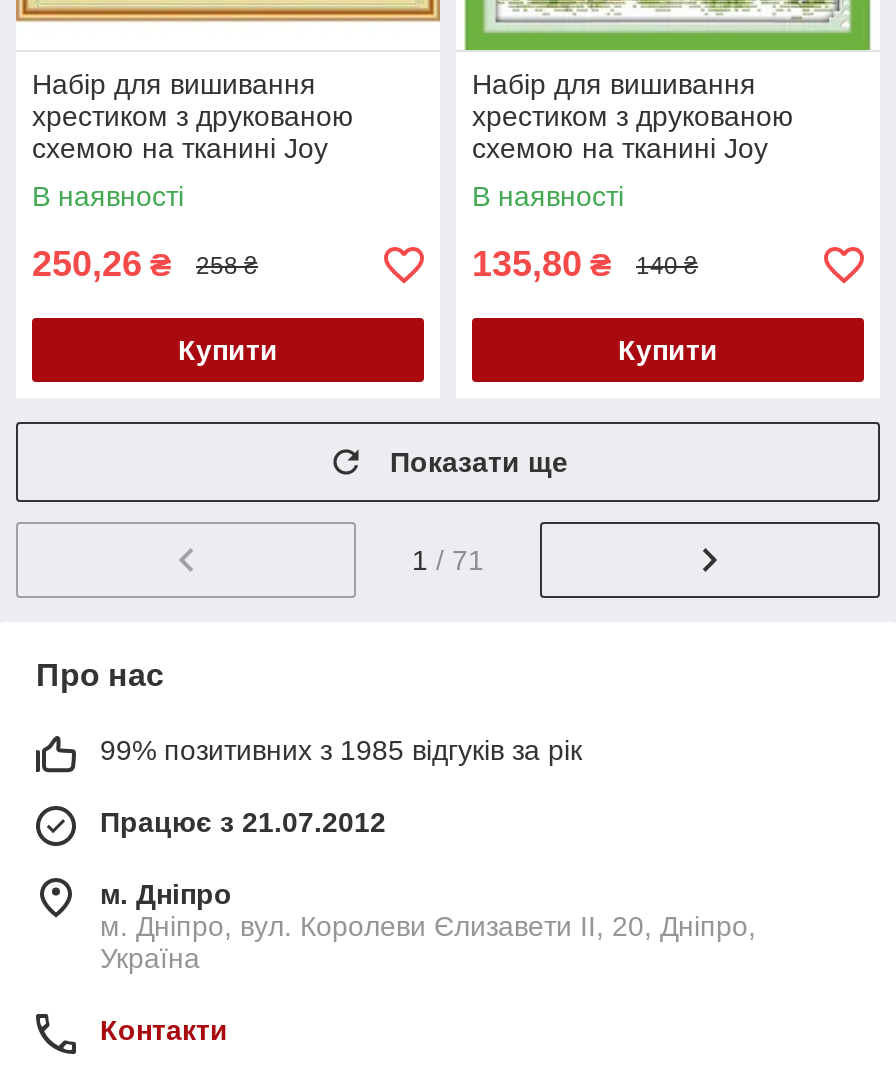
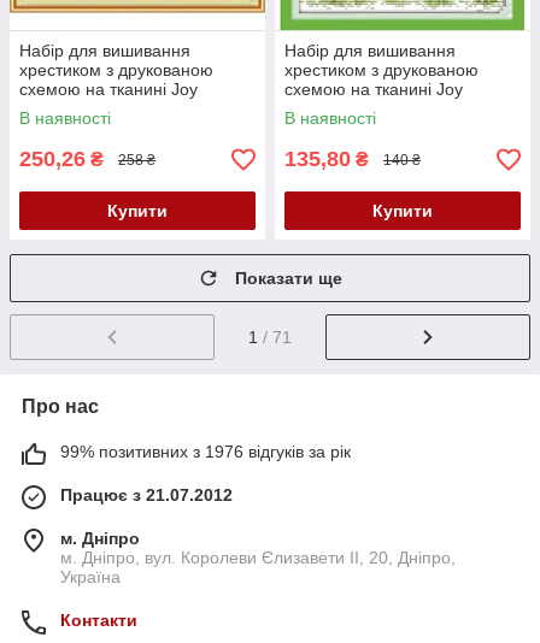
- 99% позитивних з 1985 відгуків за рік
+ 99% позитивних з 1976 відгуків за рік
